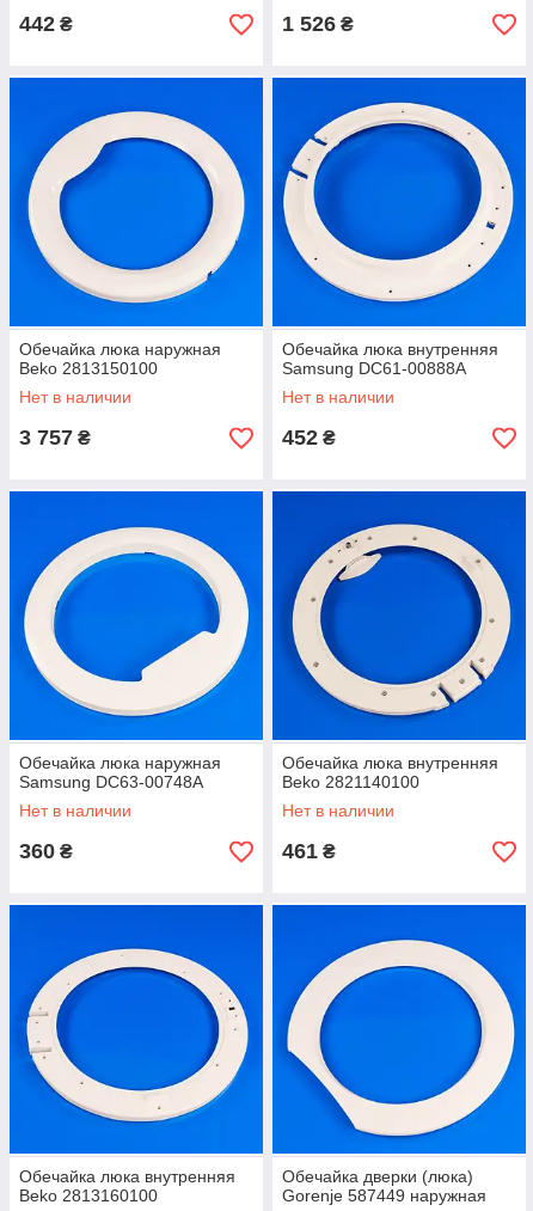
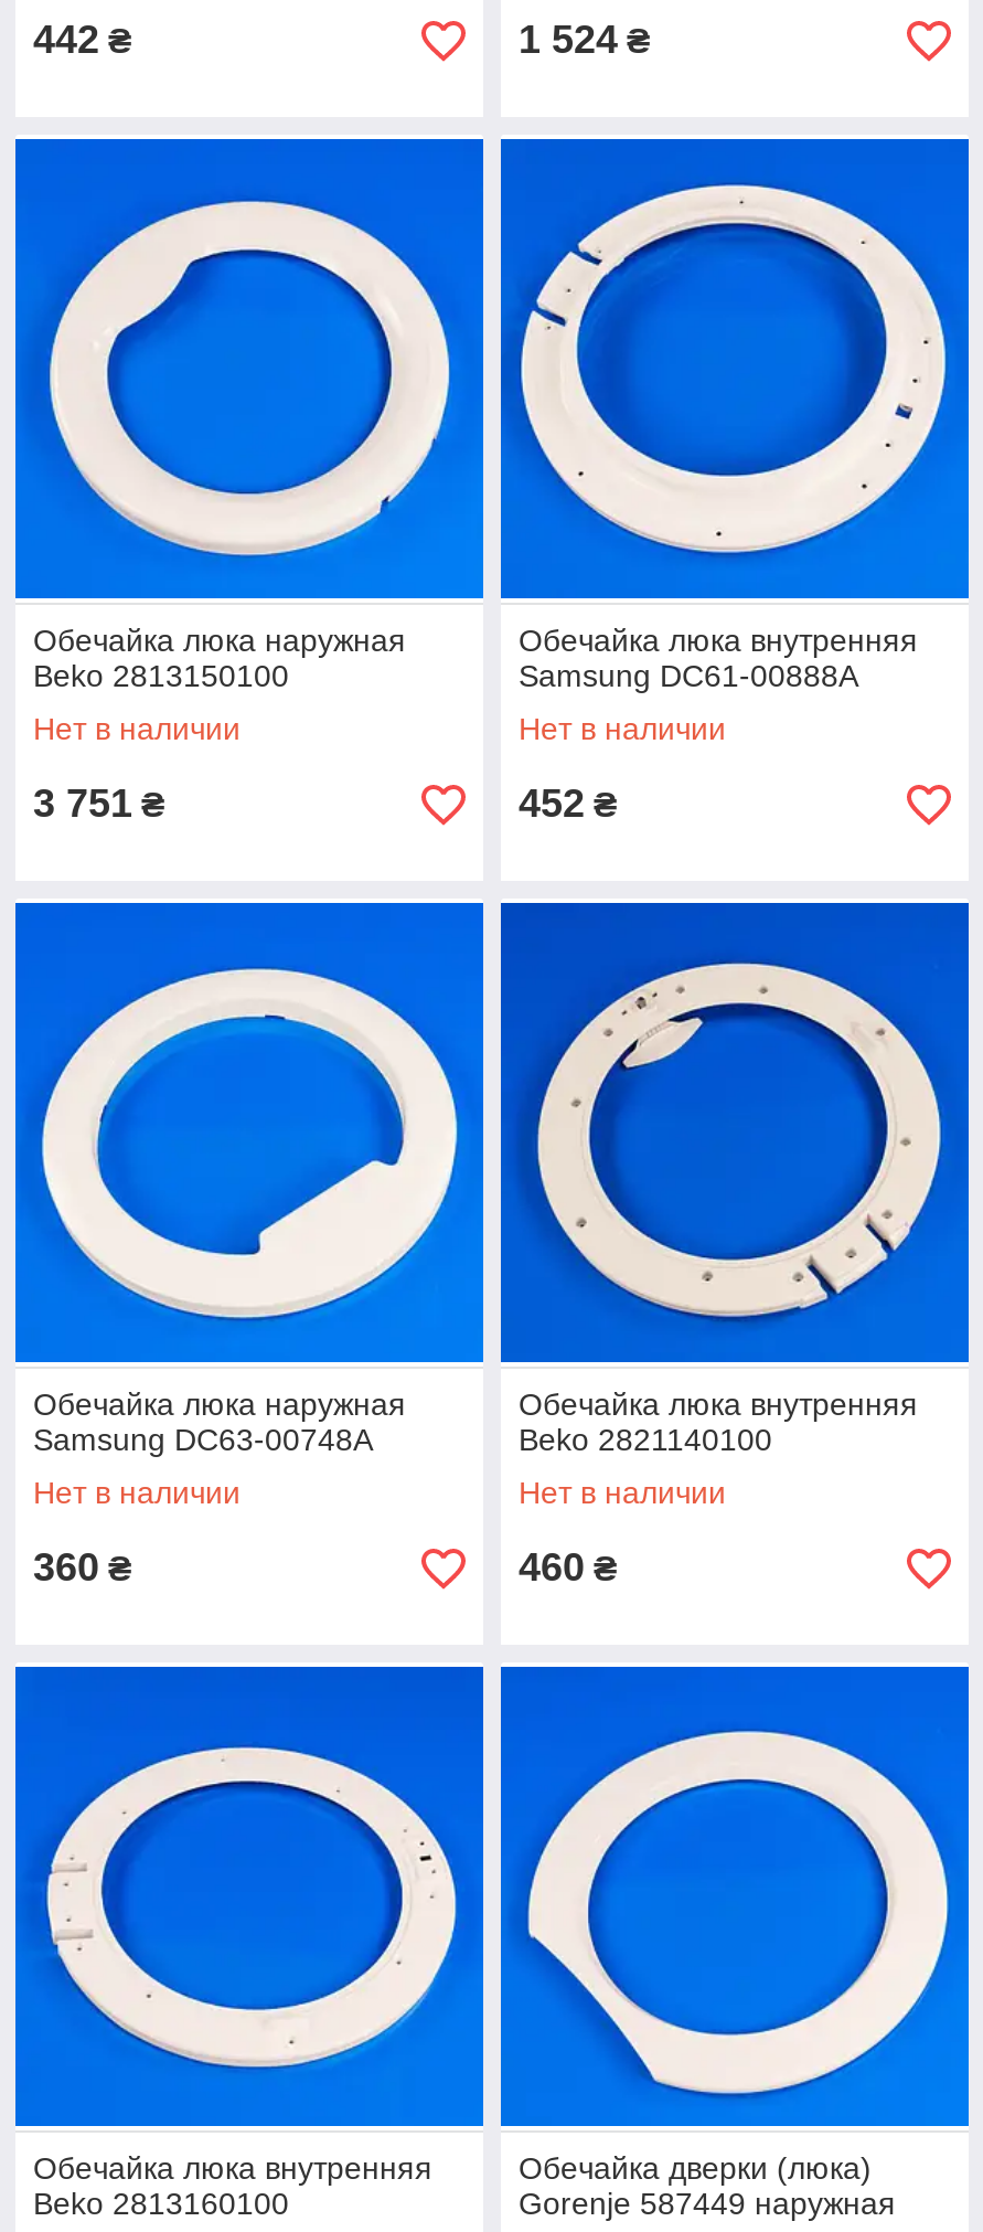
- 1 526 ₴
+ 1 524 ₴

- 3 757 ₴
+ 3 751 ₴

- 461 ₴
+ 460 ₴
